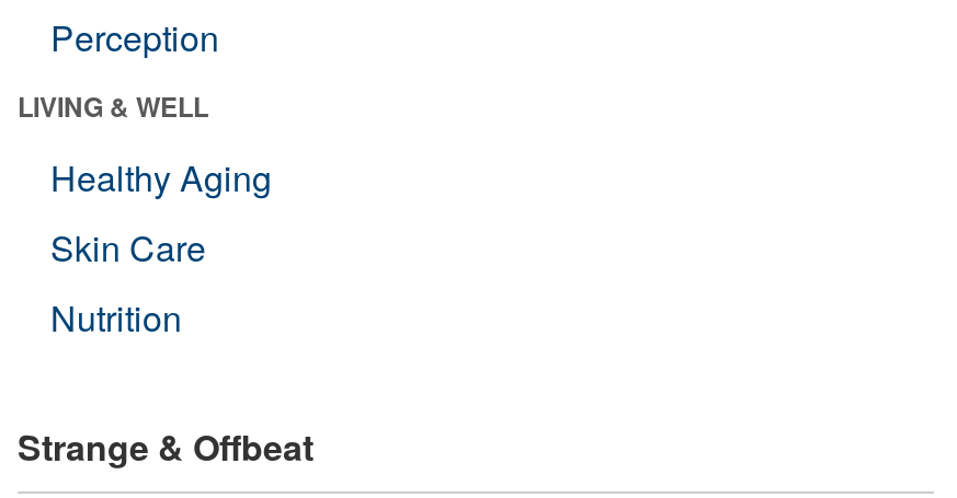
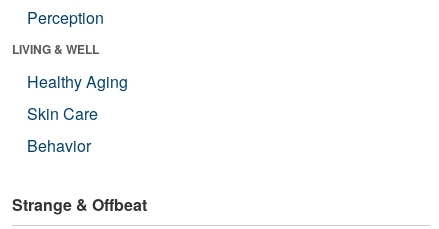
- Nutrition
+ Behavior
